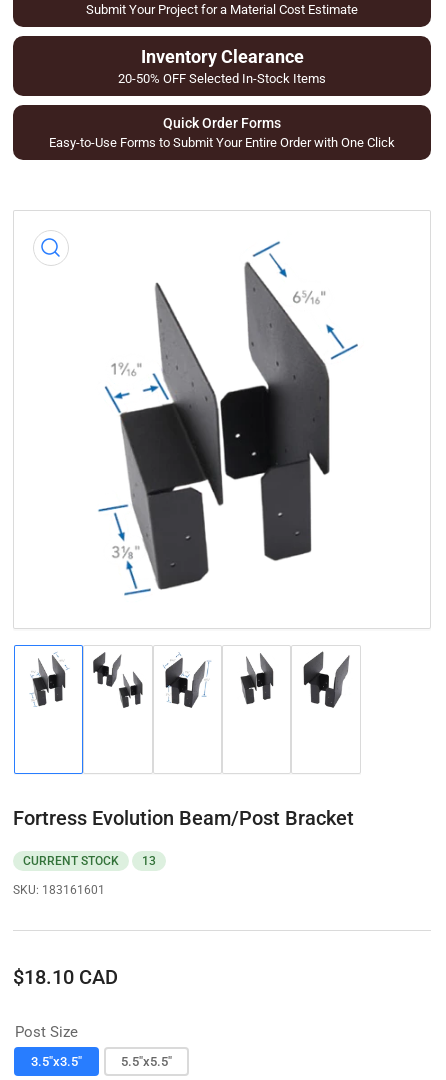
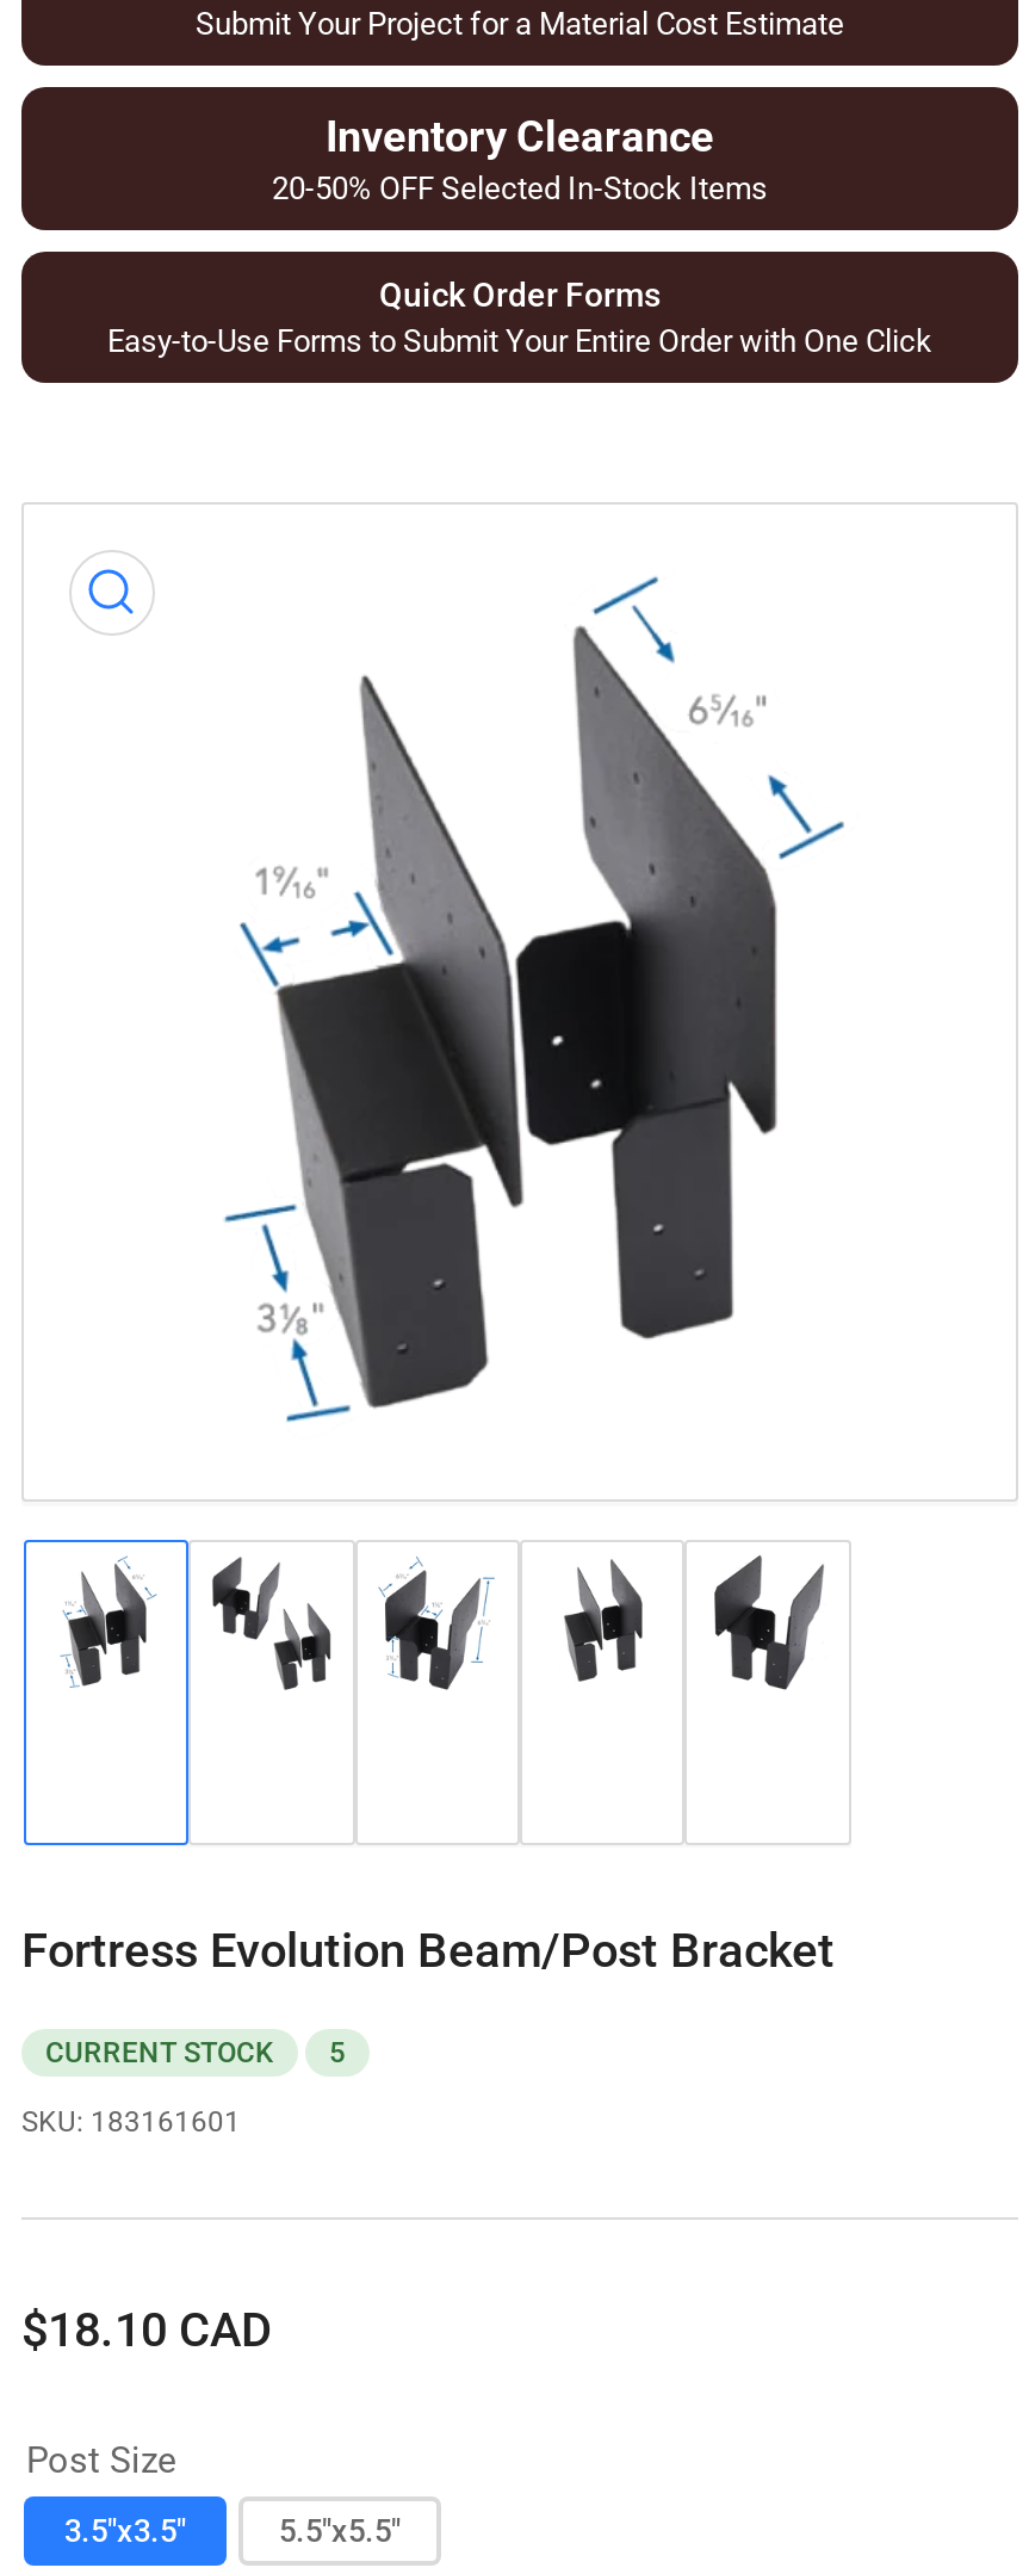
- CURRENT STOCK 13
+ CURRENT STOCK 5
